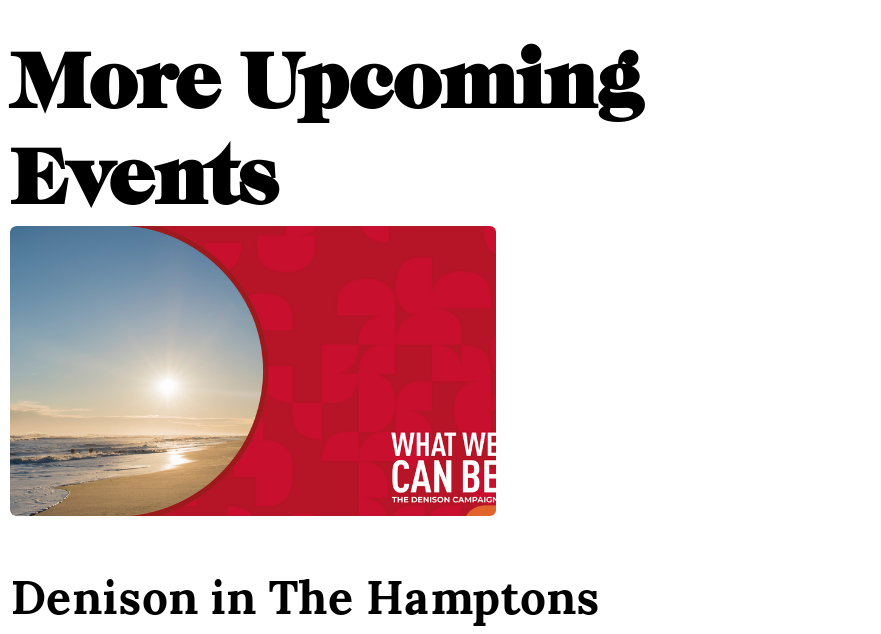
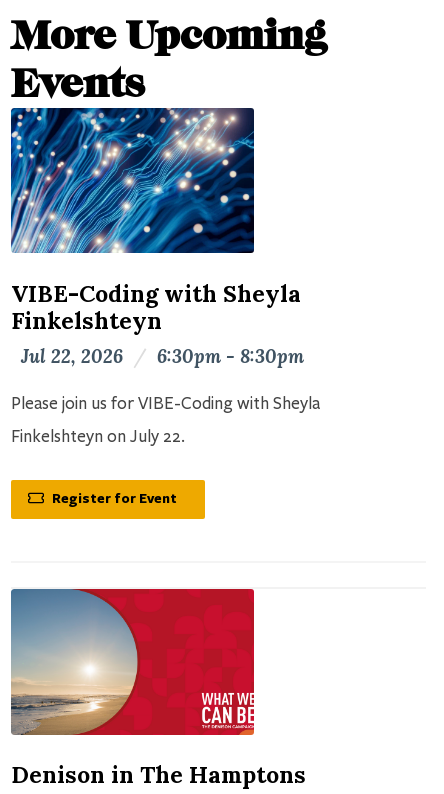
+ [image]
+ VIBE-Coding with Sheyla
+ Finkelshteyn
+ Jul 22, 2026 / 6:30pm - 8:30pm
+ Please join us for VIBE-Coding with Sheyla
+ Finkelshteyn on July 22.
+ Register for Event
